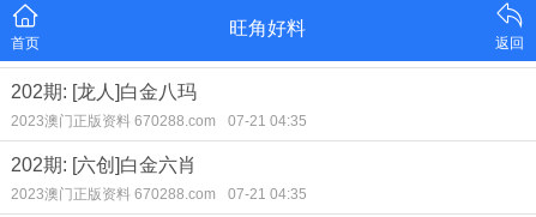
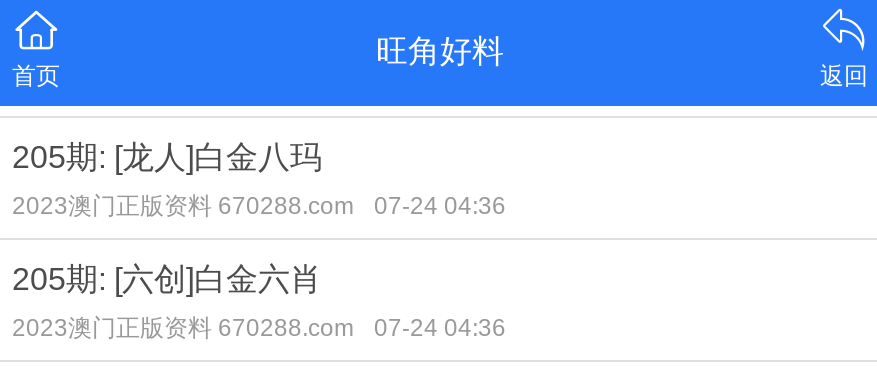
- 202期: [龙人]白金八玛
+ 205期: [龙人]白金八玛

- 2023澳门正版资料 670288.com 07-21 04:35
+ 2023澳门正版资料 670288.com 07-24 04:36

- 202期: [六创]白金六肖
+ 205期: [六创]白金六肖

- 2023澳门正版资料 670288.com 07-21 04:35
+ 2023澳门正版资料 670288.com 07-24 04:36
